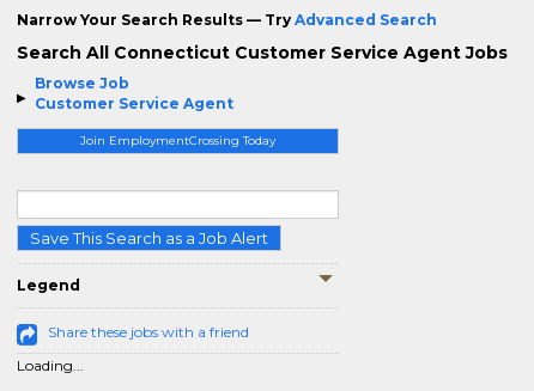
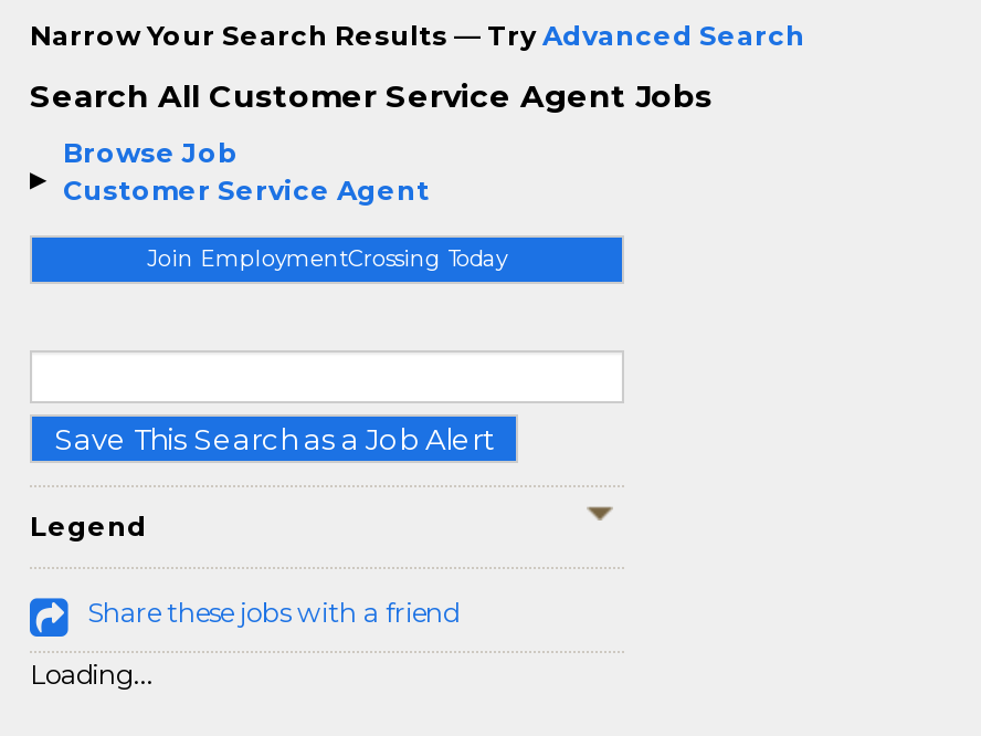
- Search All Connecticut Customer Service Agent Jobs
+ Search All Customer Service Agent Jobs
